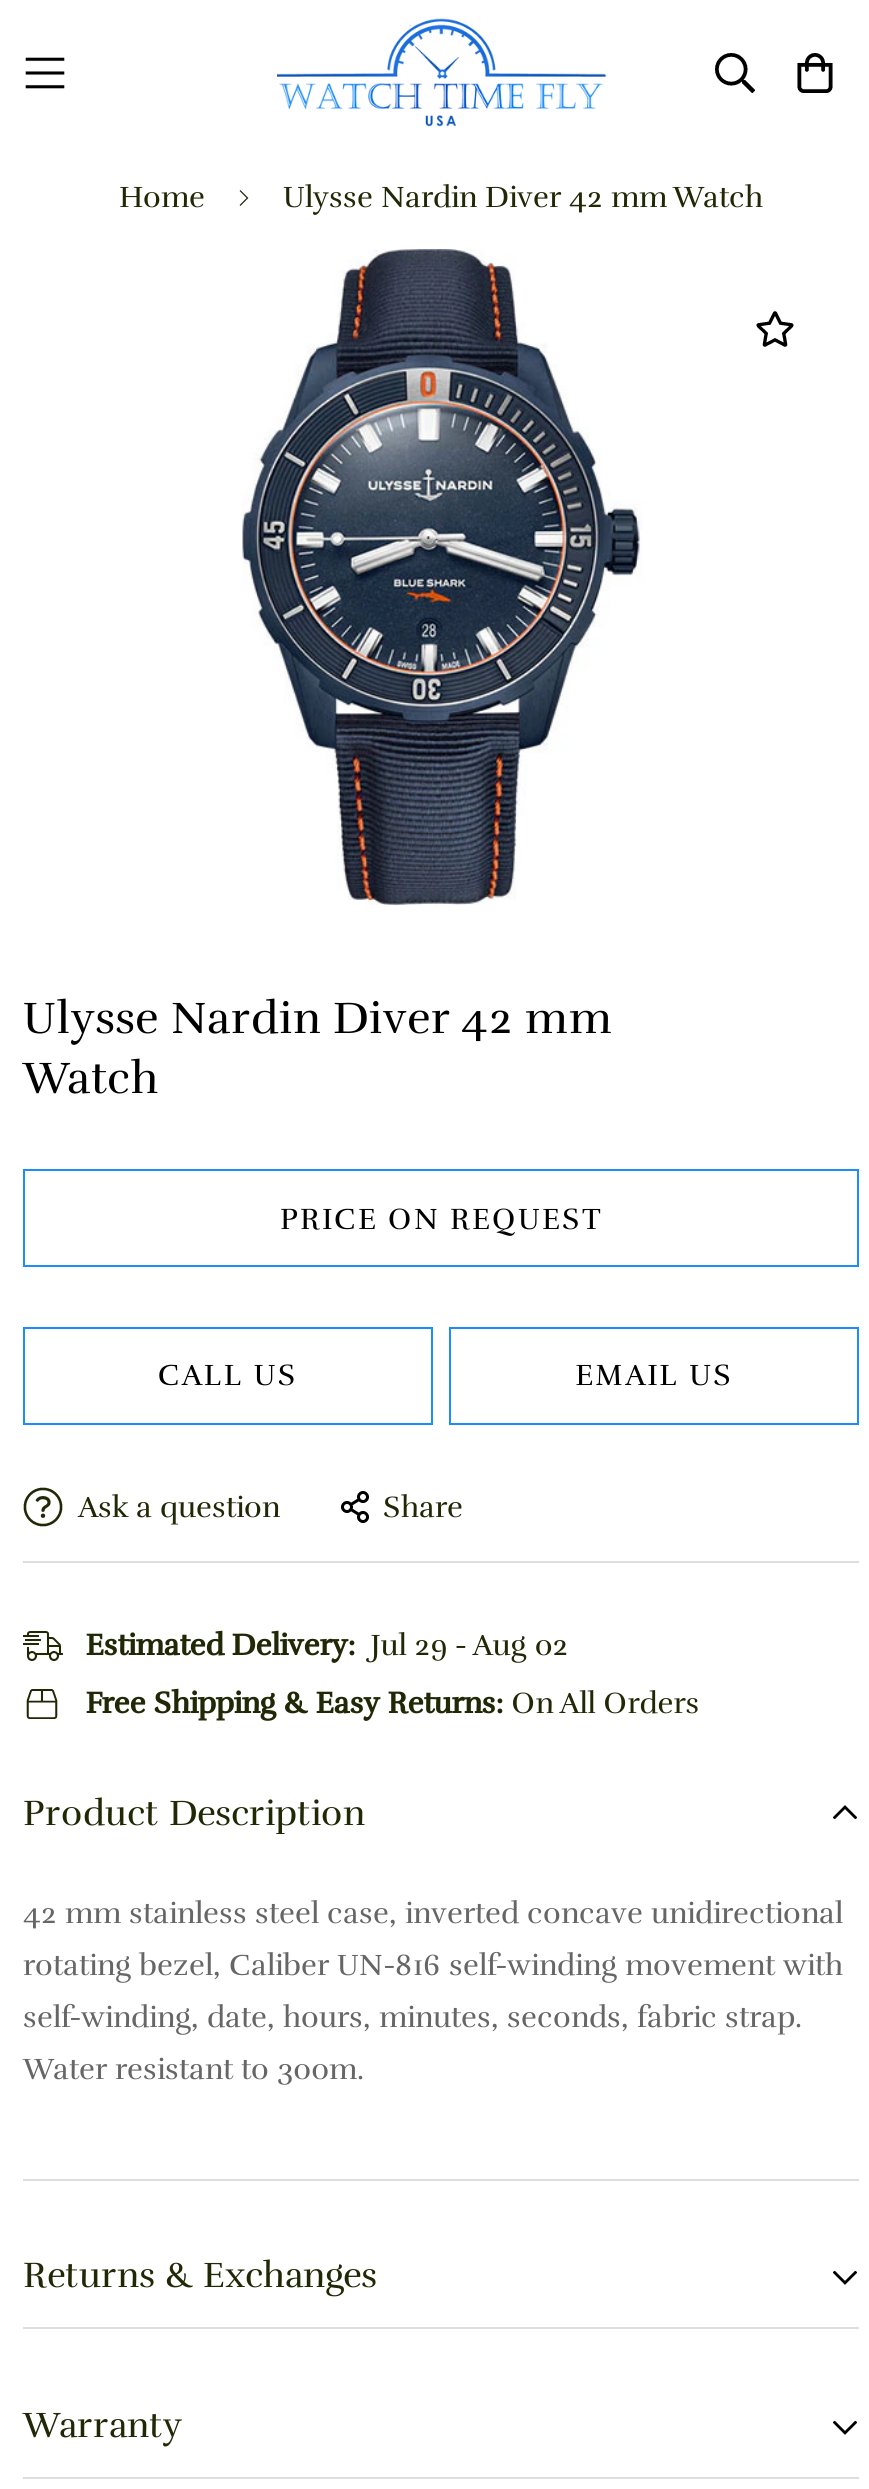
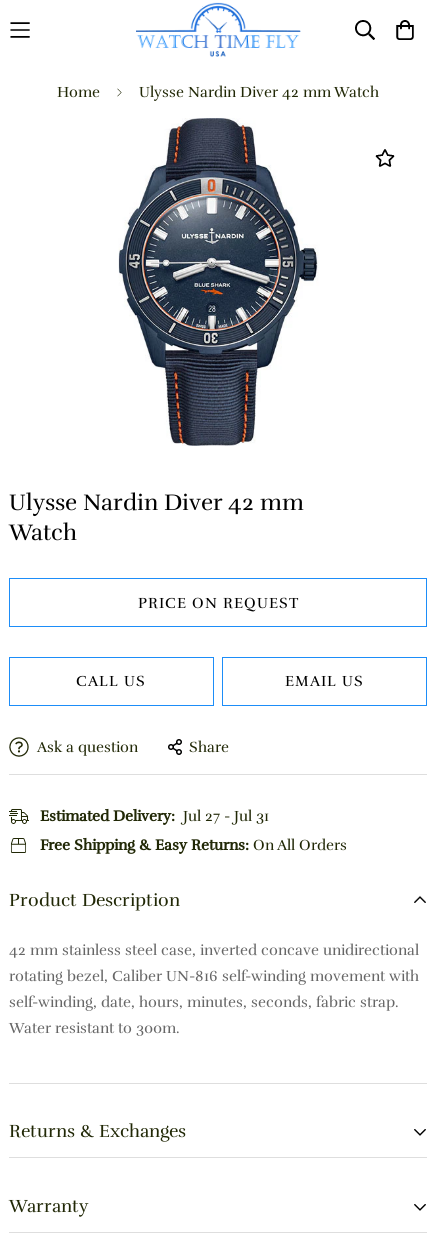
- Estimated Delivery: Jul 29 - Aug 02
+ Estimated Delivery: Jul 27 - Jul 31
